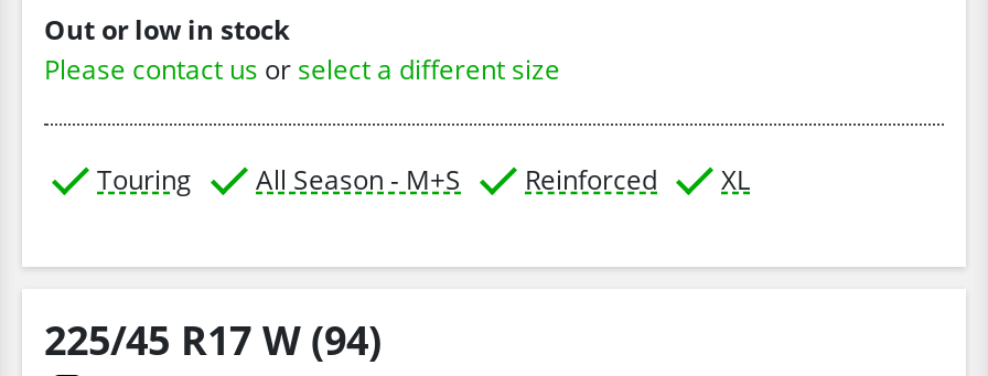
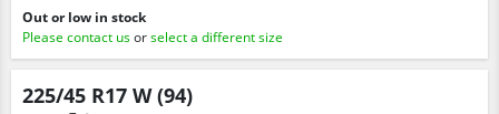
- Touring
- All Season - M+S
- Reinforced
- XL
